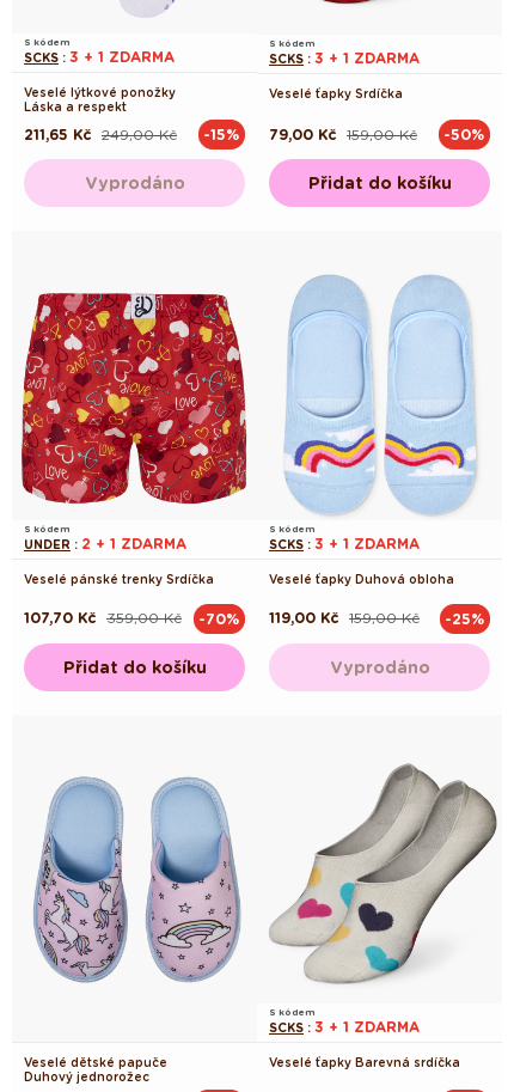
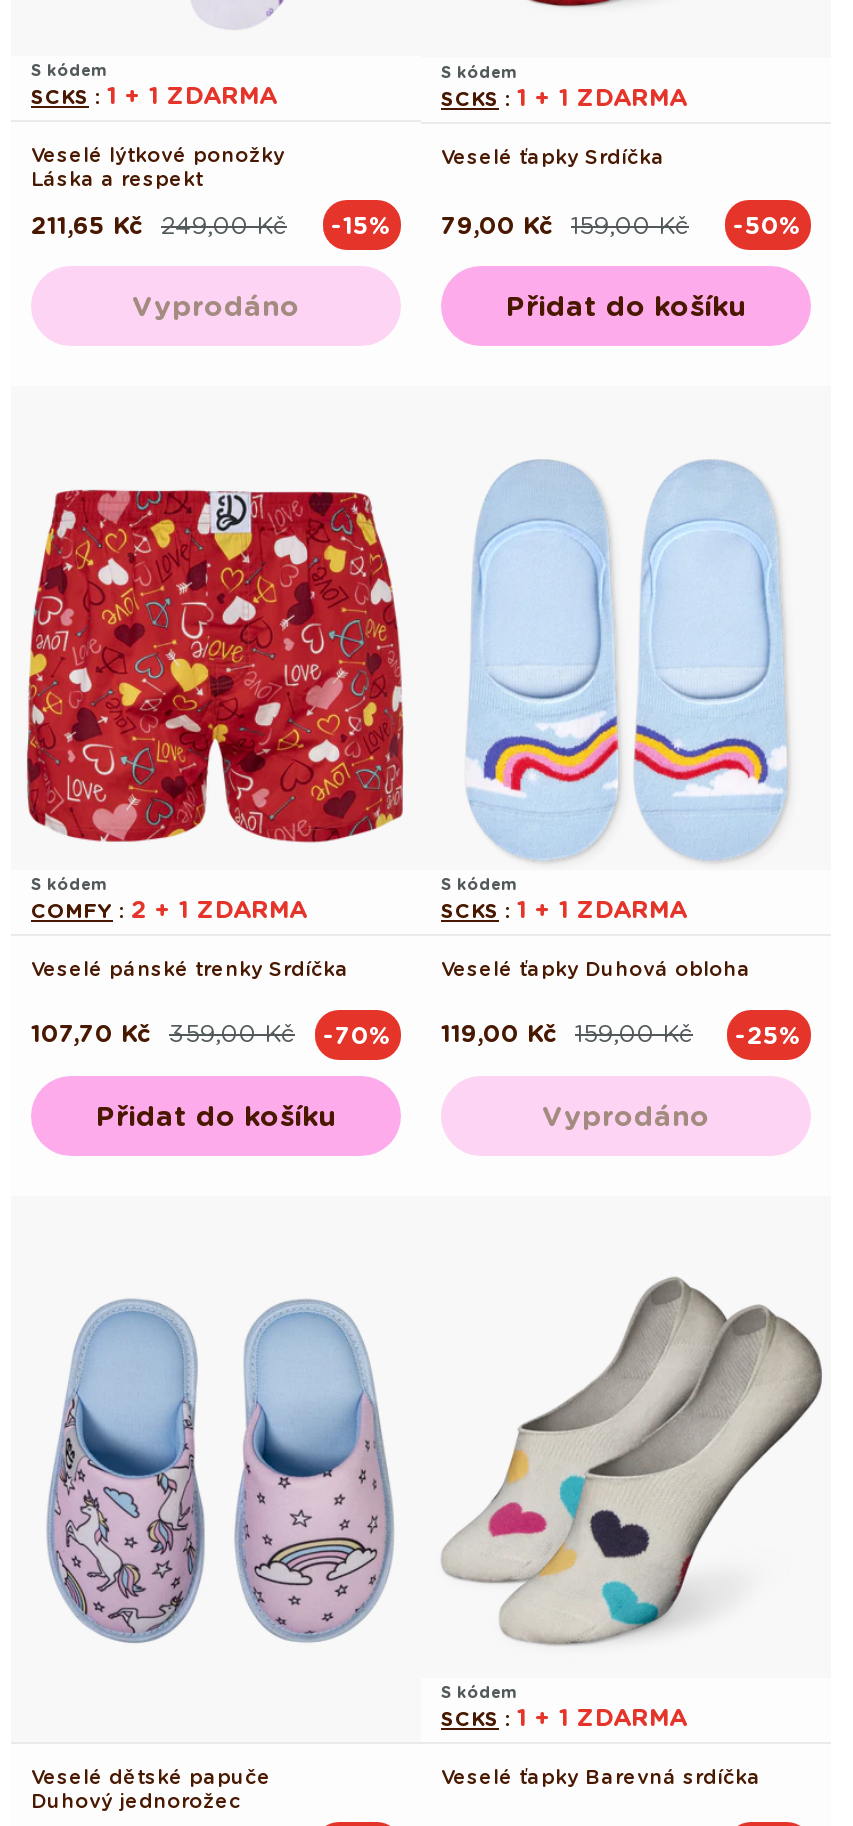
- SCKS: 3 + 1 ZDARMA
+ SCKS: 1 + 1 ZDARMA

- SCKS: 3 + 1 ZDARMA
+ SCKS: 1 + 1 ZDARMA

- UNDER: 2 + 1 ZDARMA
+ COMFY: 2 + 1 ZDARMA

- SCKS: 3 + 1 ZDARMA
+ SCKS: 1 + 1 ZDARMA

- SCKS: 3 + 1 ZDARMA
+ SCKS: 1 + 1 ZDARMA
